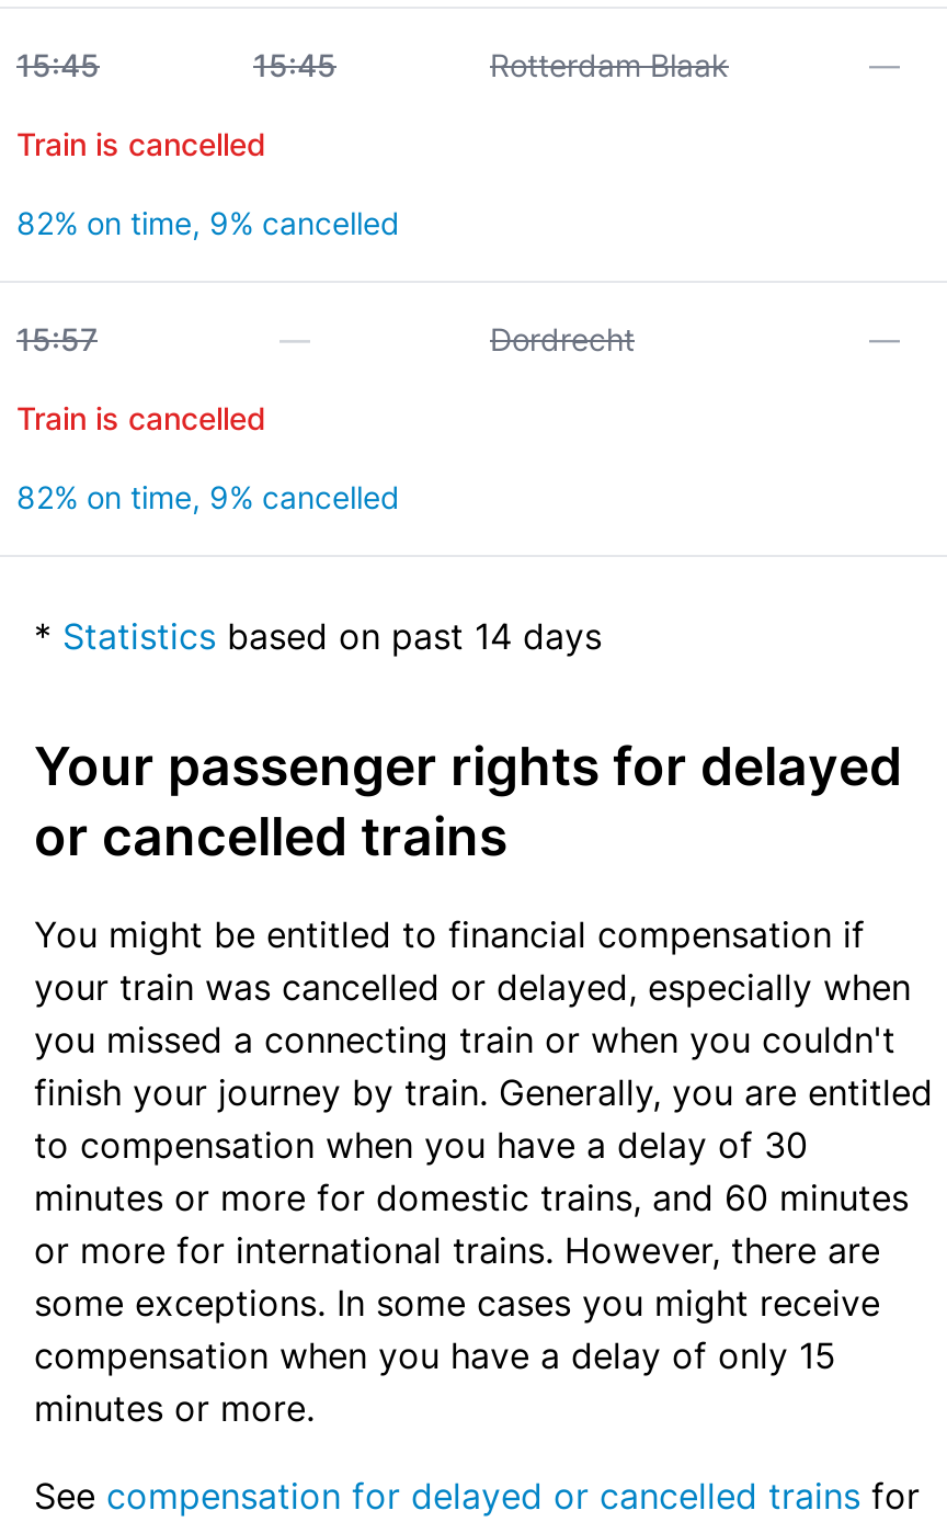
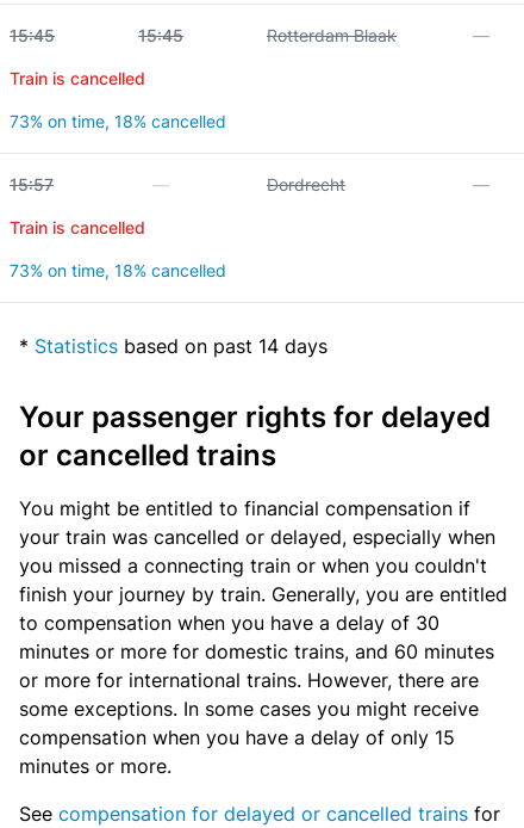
- 82% on time, 9% cancelled
+ 73% on time, 18% cancelled

- 82% on time, 9% cancelled
+ 73% on time, 18% cancelled
